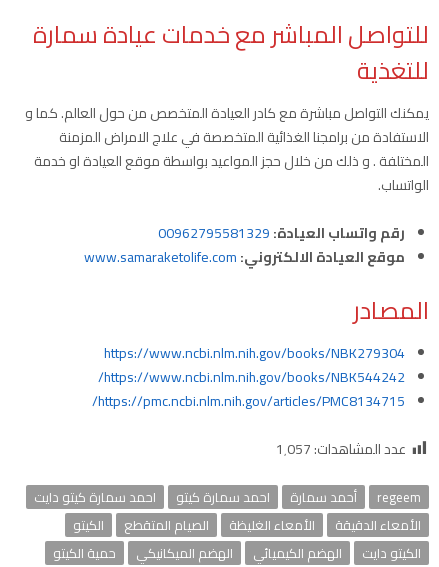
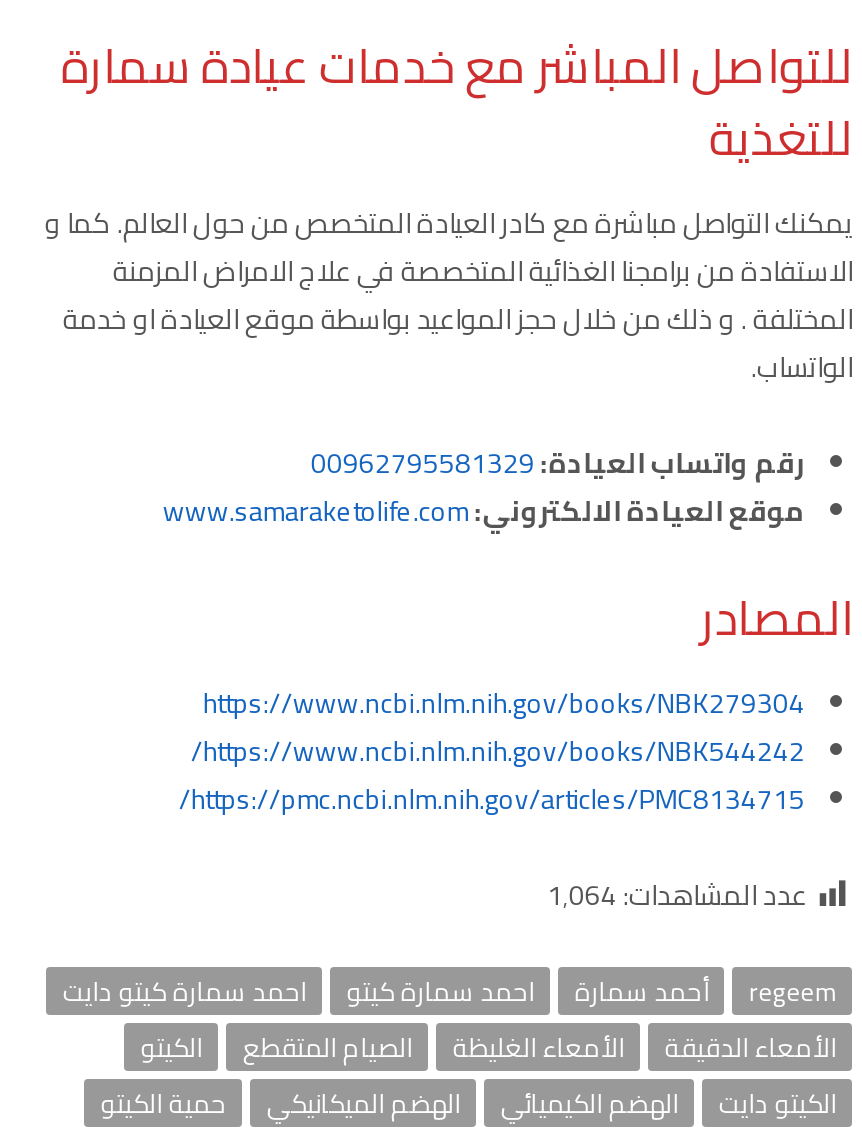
- عدد المشاهدات: 1٬057
+ عدد المشاهدات: 1٬064
